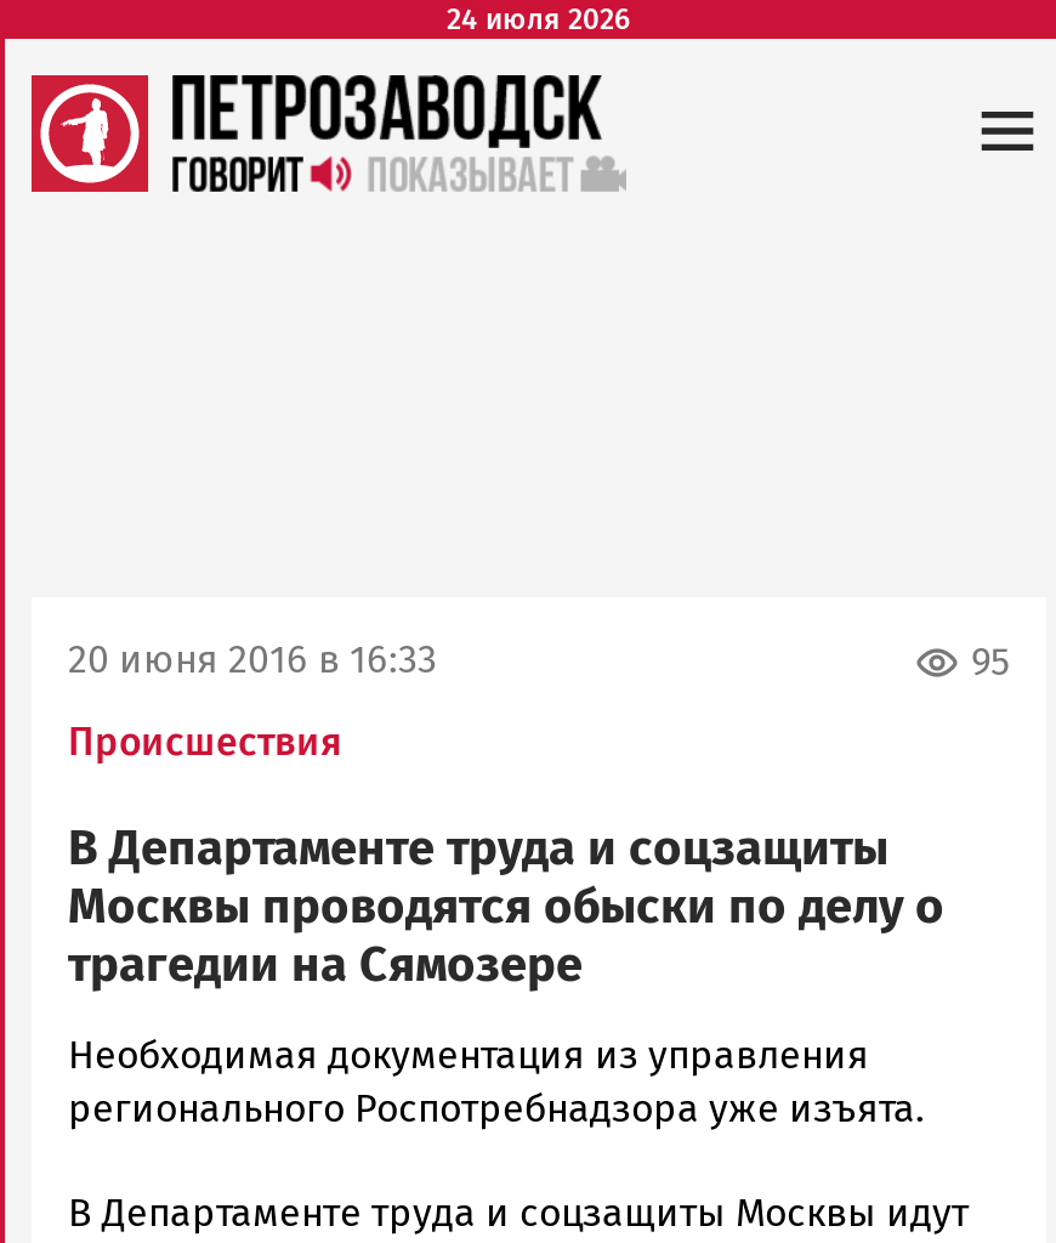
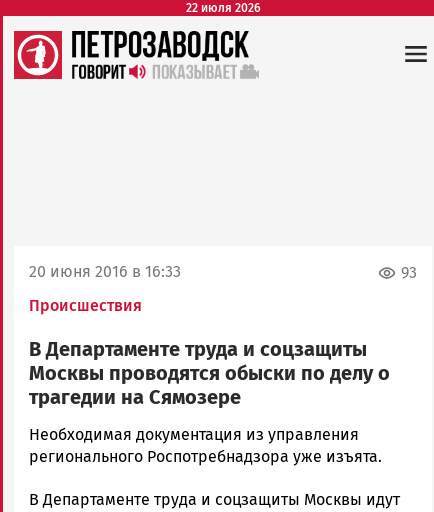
- 24 июля 2026
+ 22 июля 2026

- 95
+ 93
